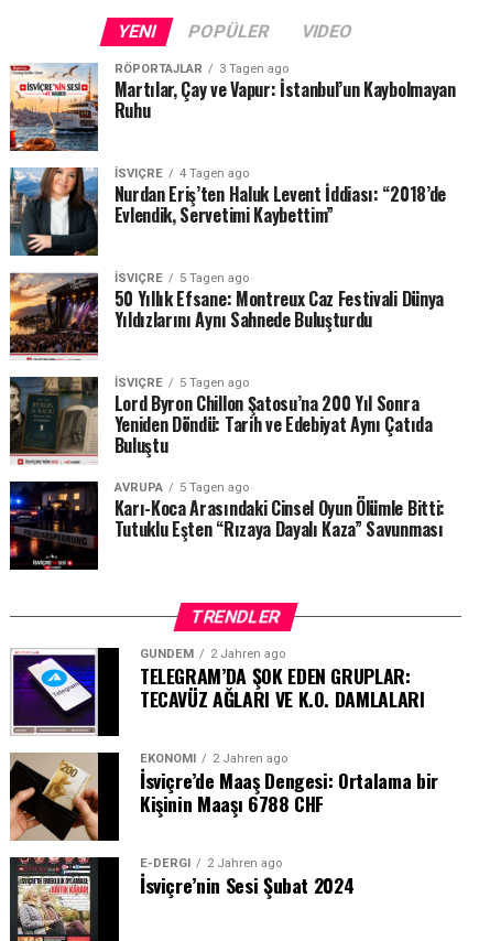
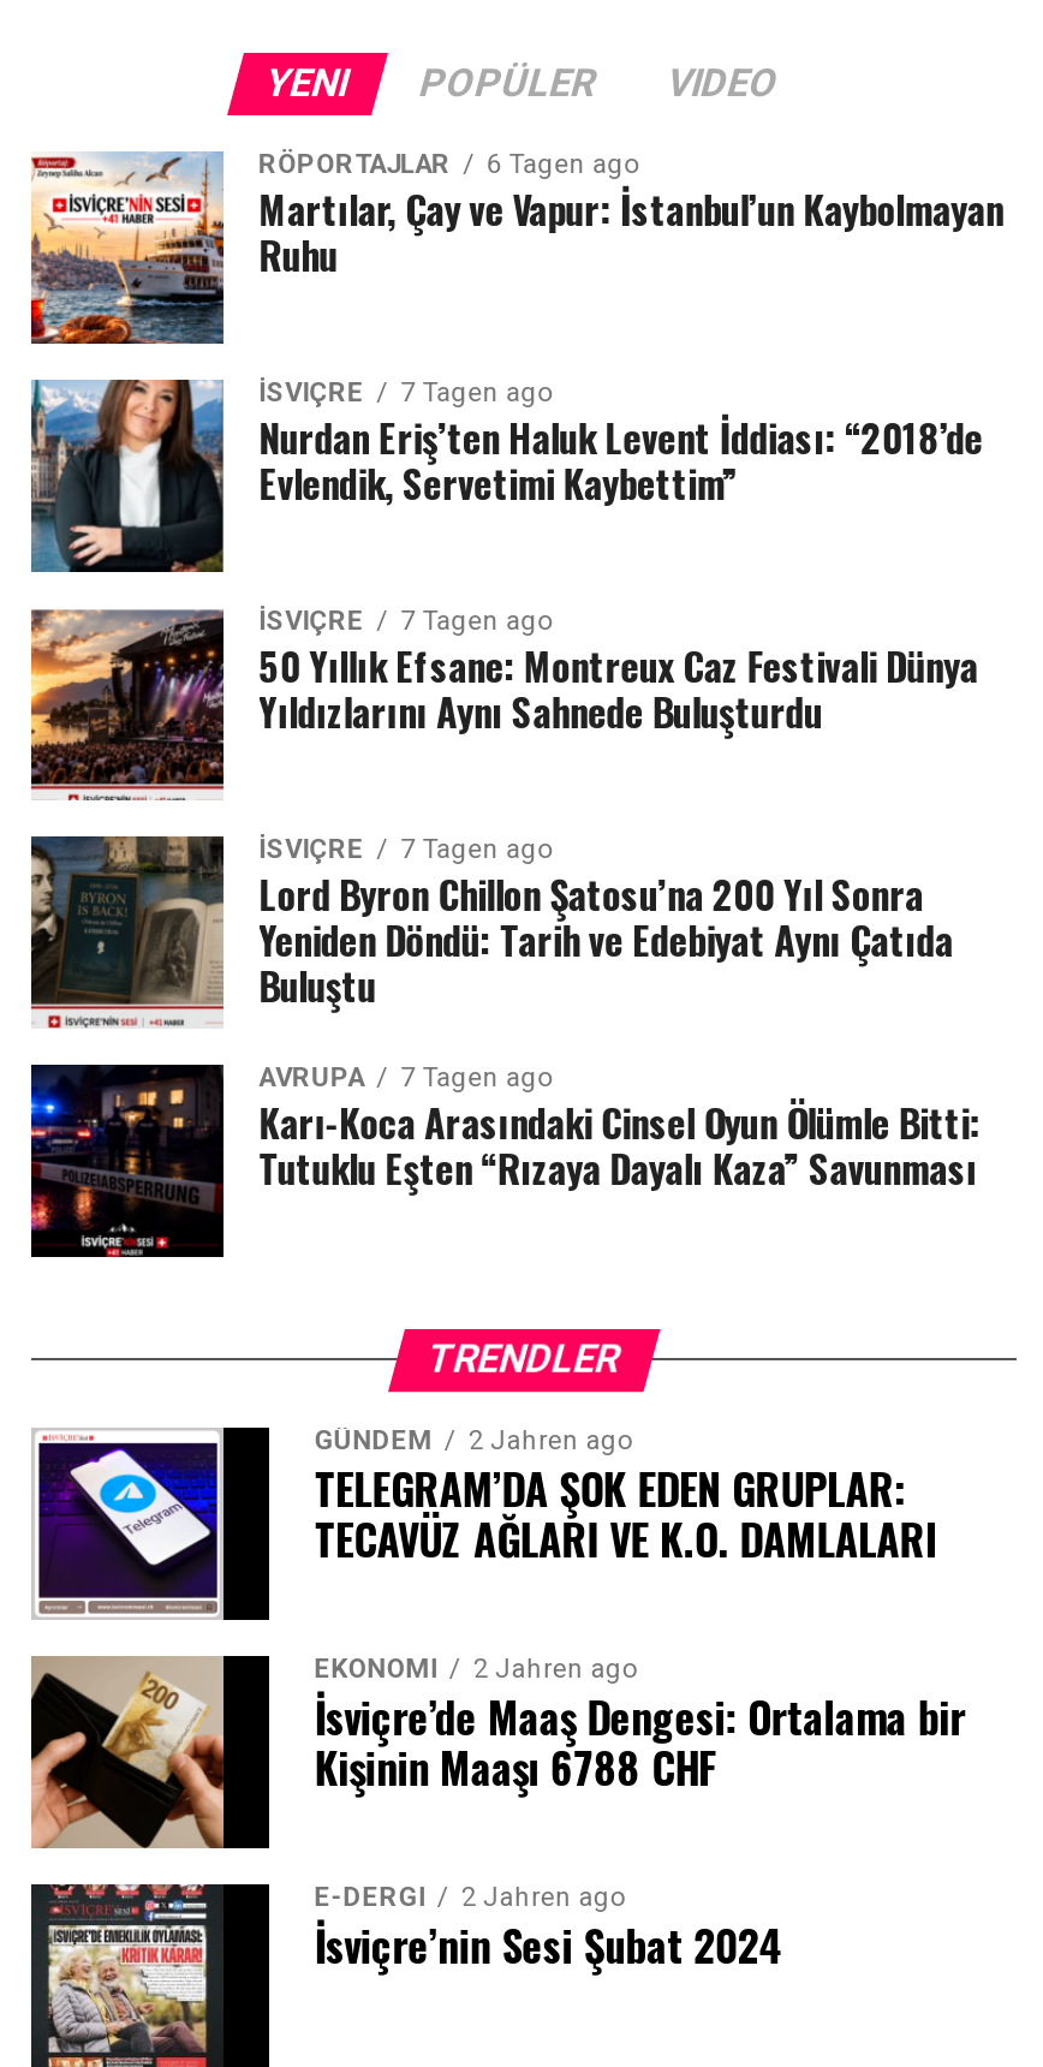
- RÖPORTAJLAR 3 Tagen ago
+ RÖPORTAJLAR 6 Tagen ago

- İSVIÇRE 4 Tagen ago
+ İSVIÇRE 7 Tagen ago

- İSVIÇRE 5 Tagen ago
+ İSVIÇRE 7 Tagen ago

- İSVIÇRE 5 Tagen ago
+ İSVIÇRE 7 Tagen ago

- AVRUPA 5 Tagen ago
+ AVRUPA 7 Tagen ago
